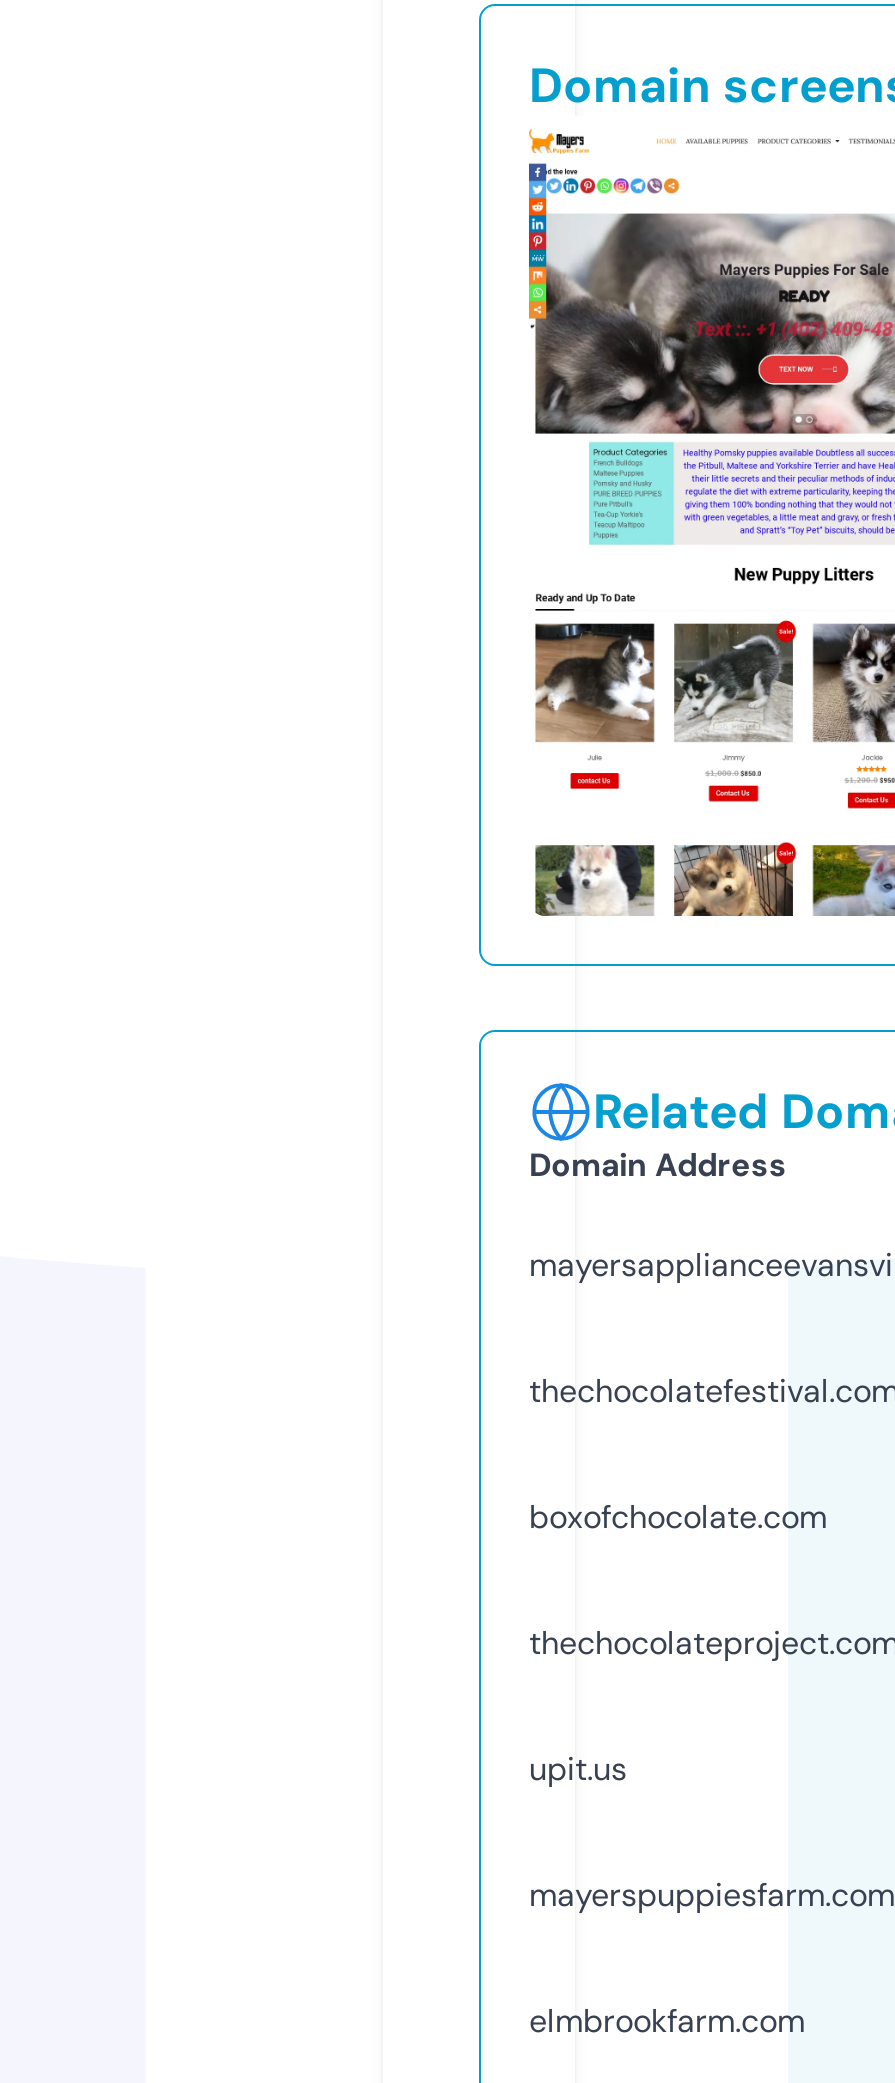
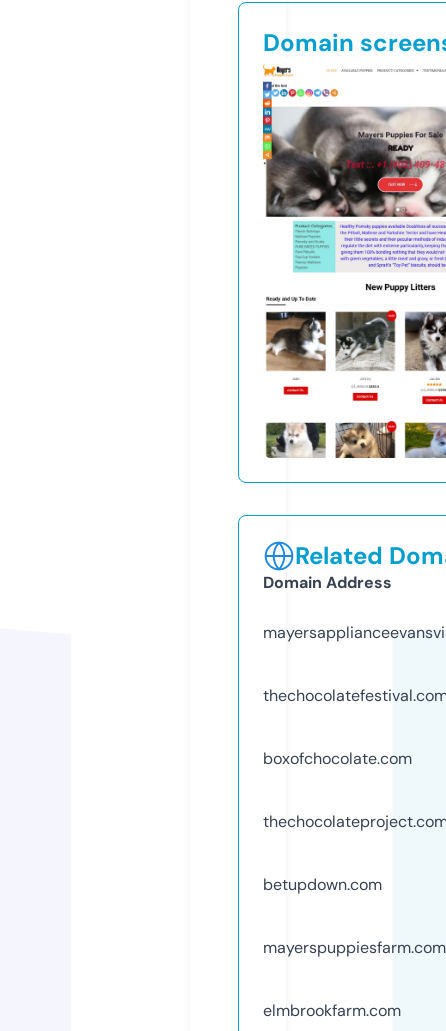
- upit.us
+ betupdown.com
